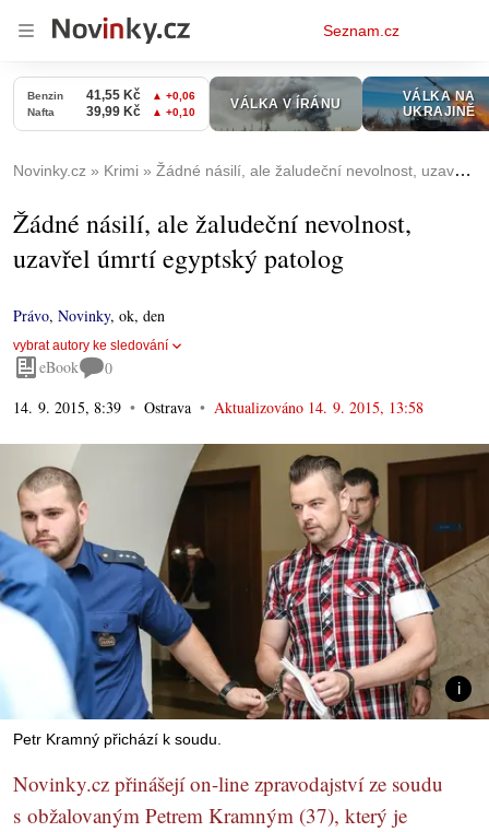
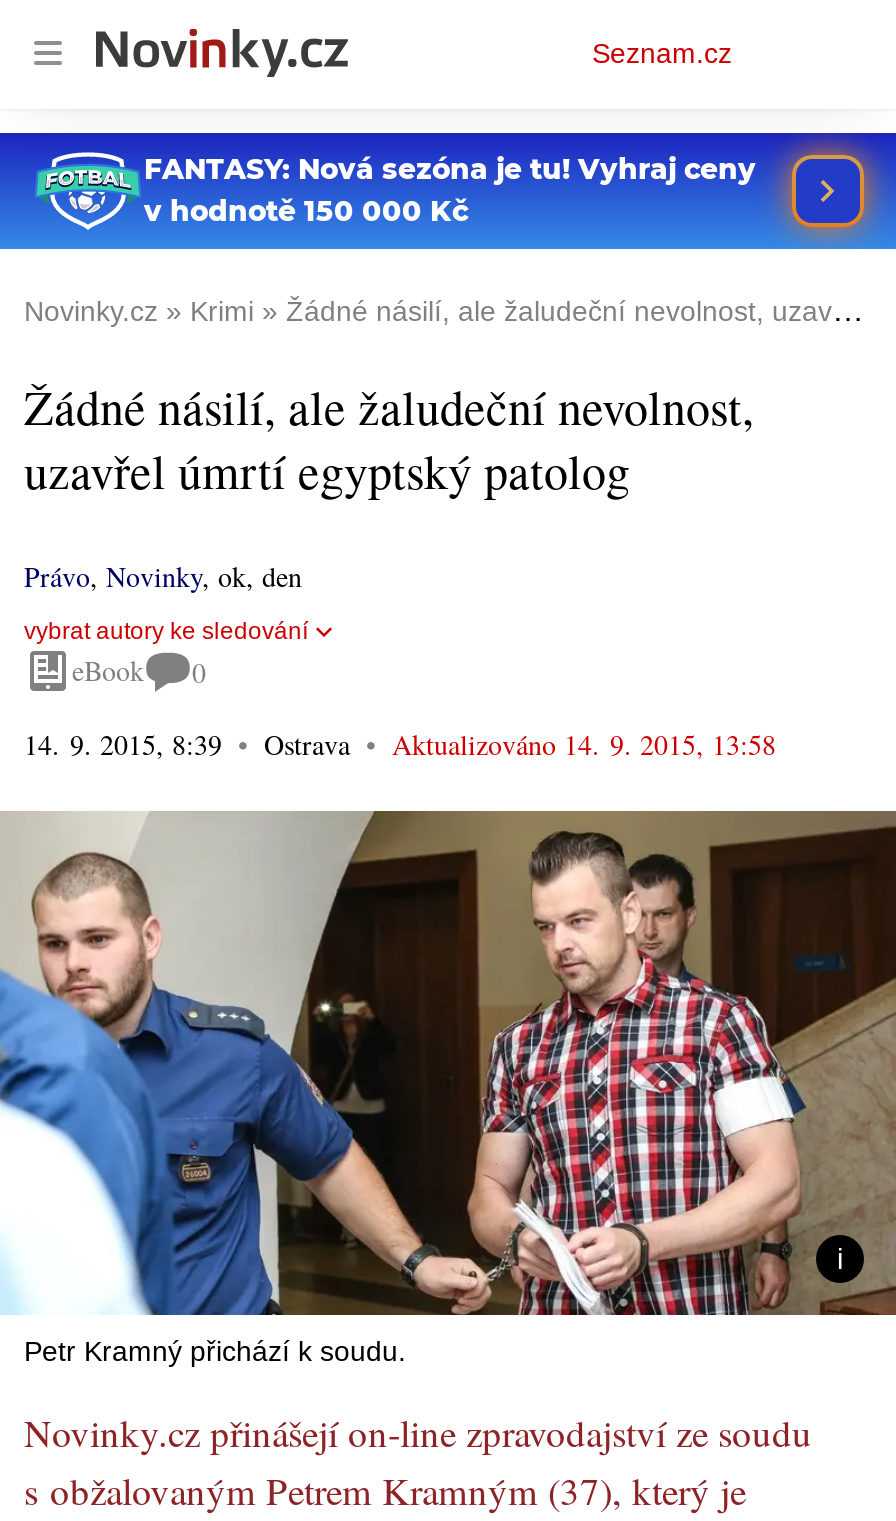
- [image]
+ [image]
